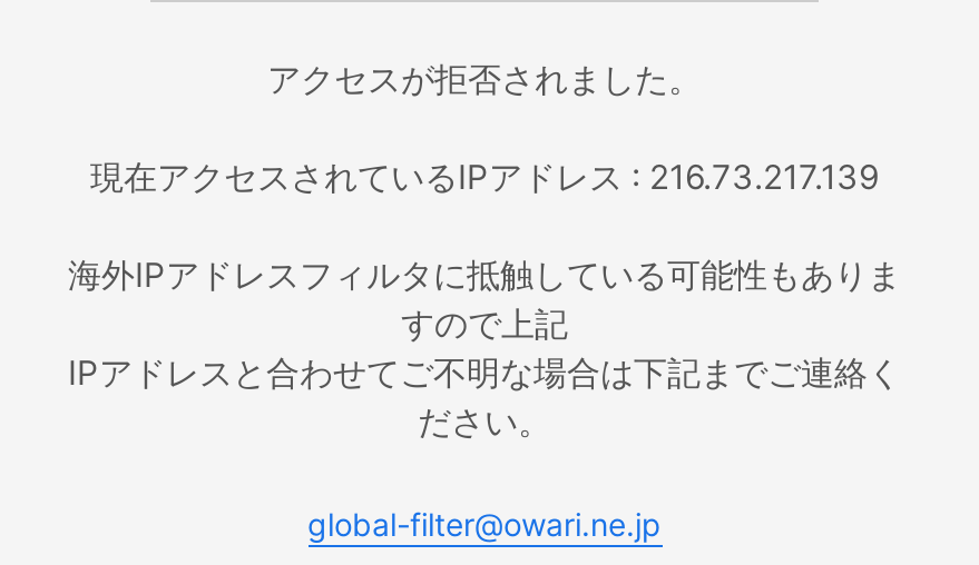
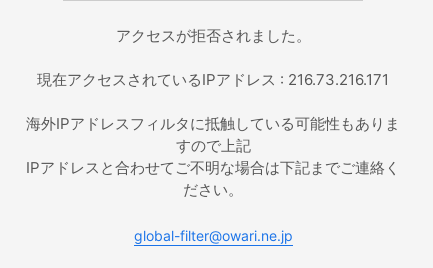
- 現在アクセスされているIPアドレス : 216.73.217.139
+ 現在アクセスされているIPアドレス : 216.73.216.171
